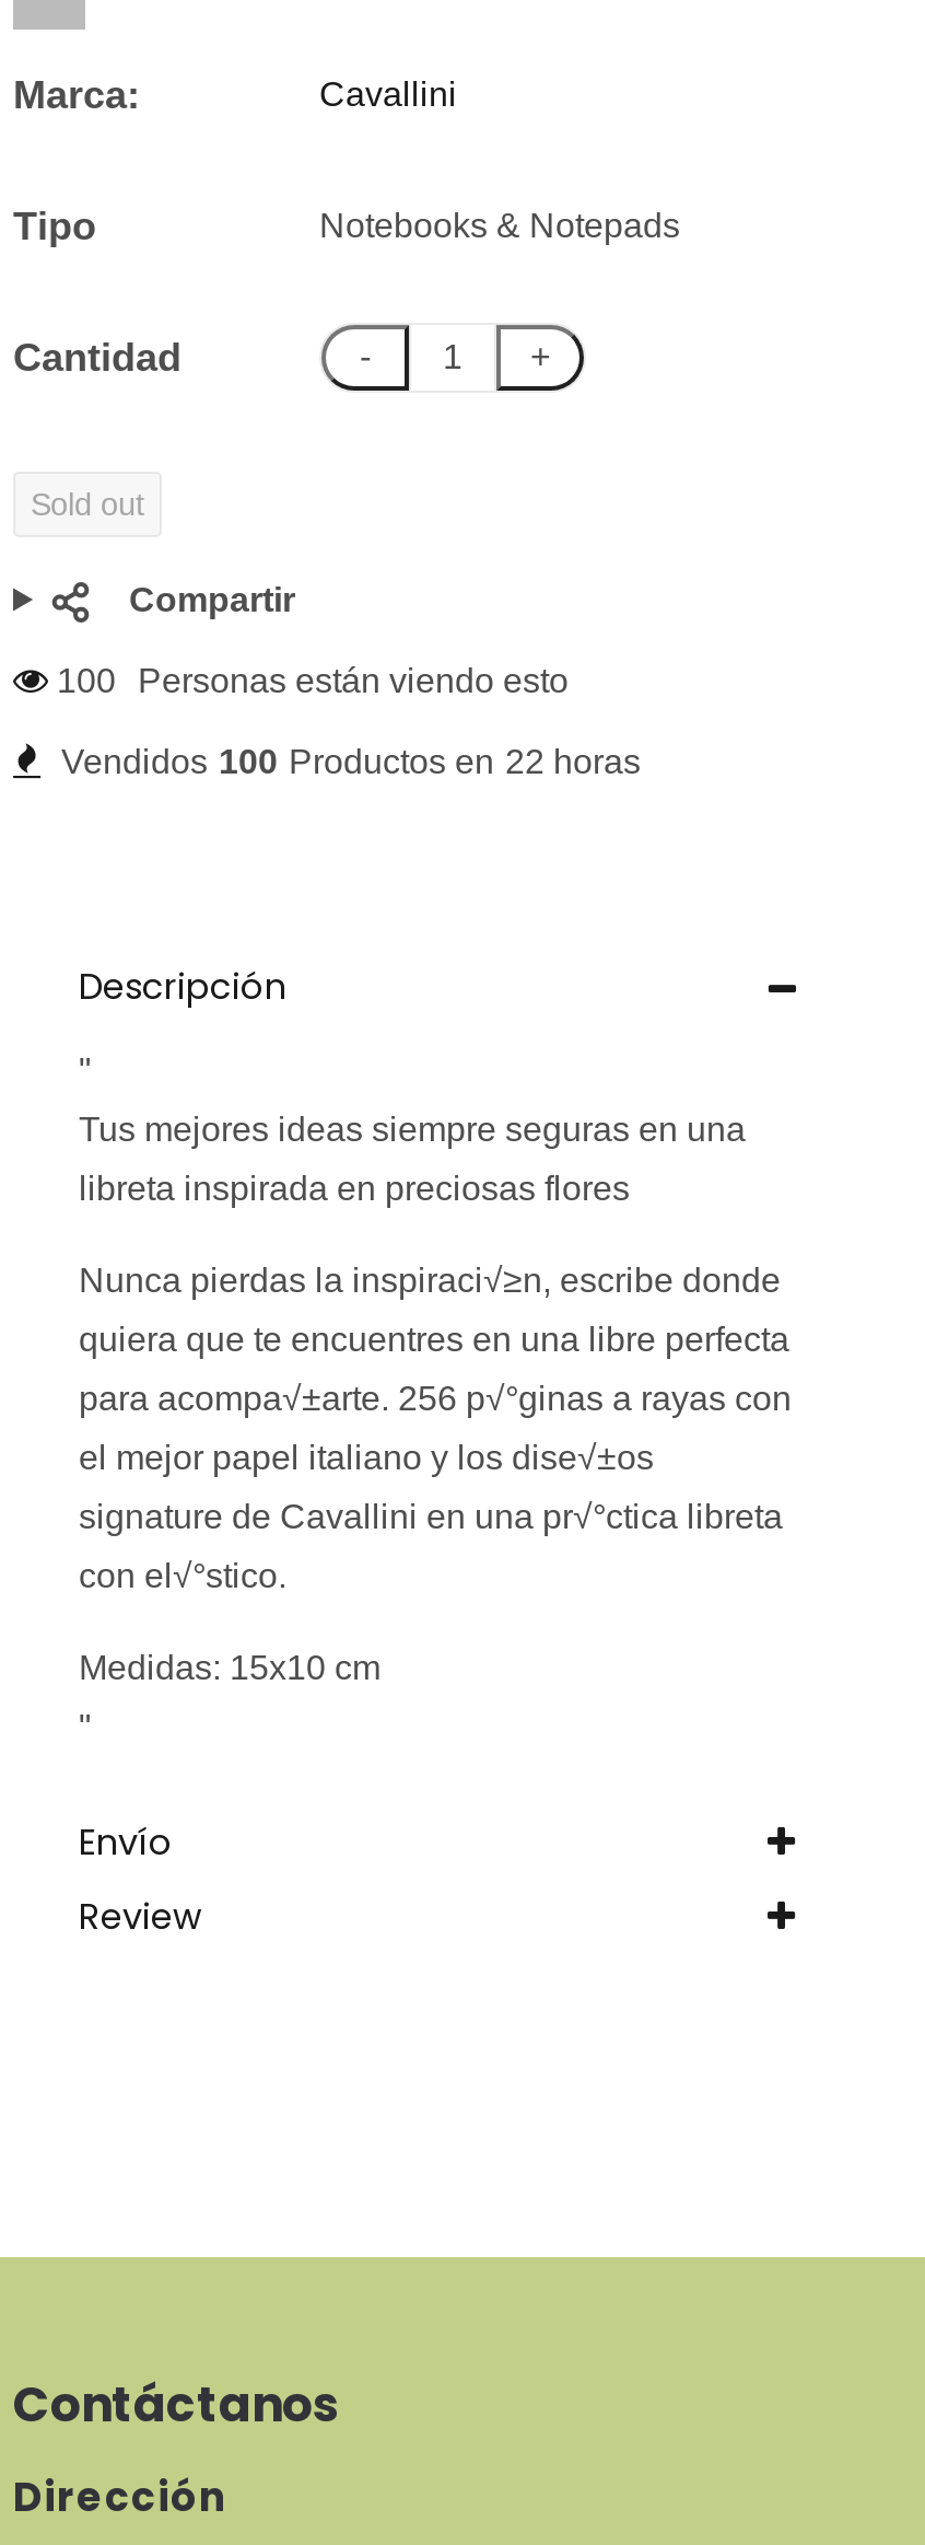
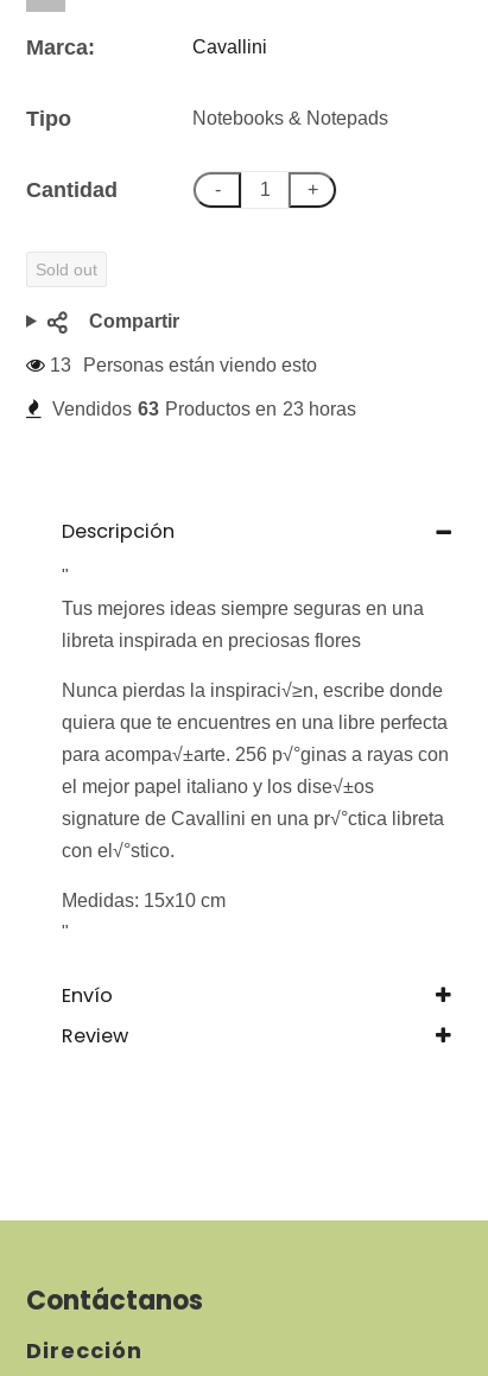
- 100 Personas están viendo esto
+ 13 Personas están viendo esto

- Vendidos 100 Productos en 22 horas
+ Vendidos 63 Productos en 23 horas
